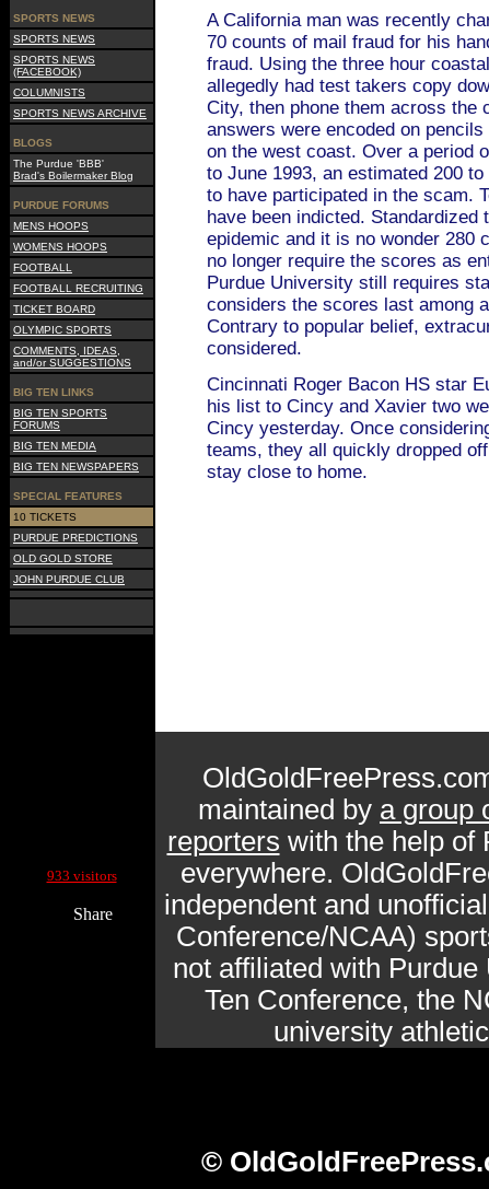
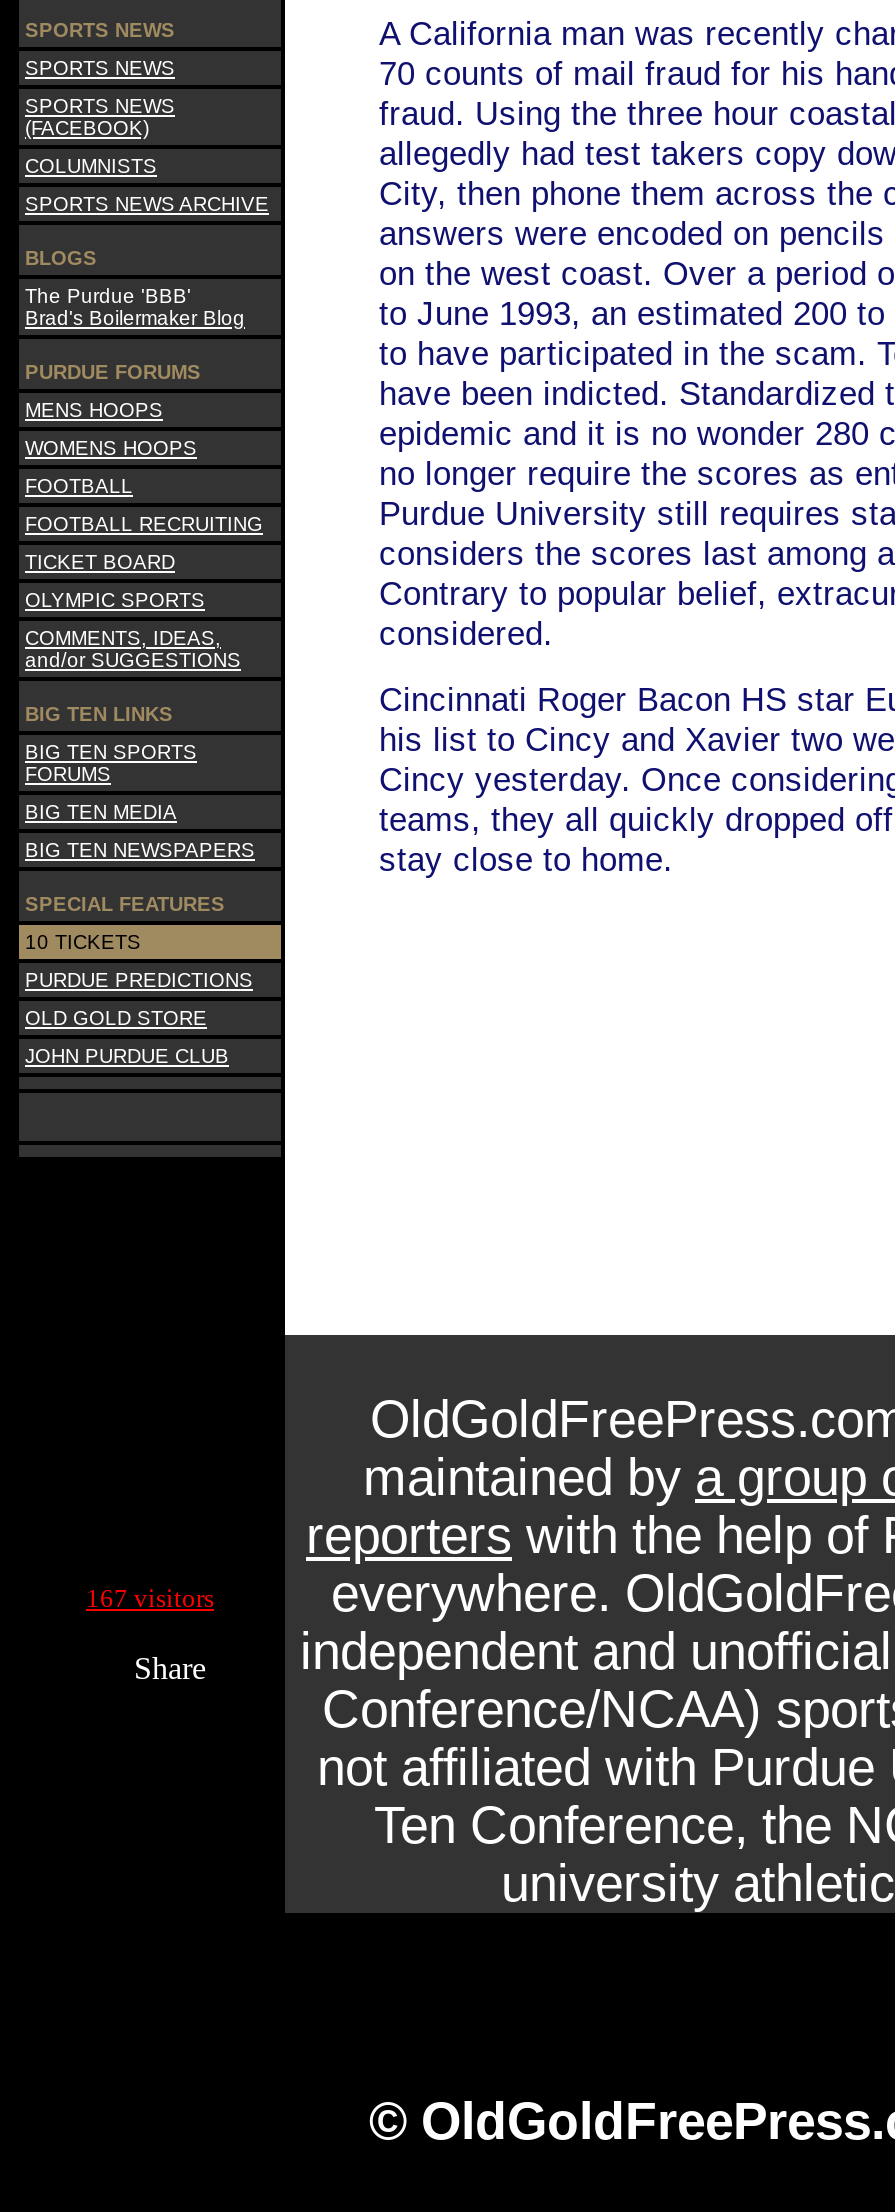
- 933 visitors
+ 167 visitors
